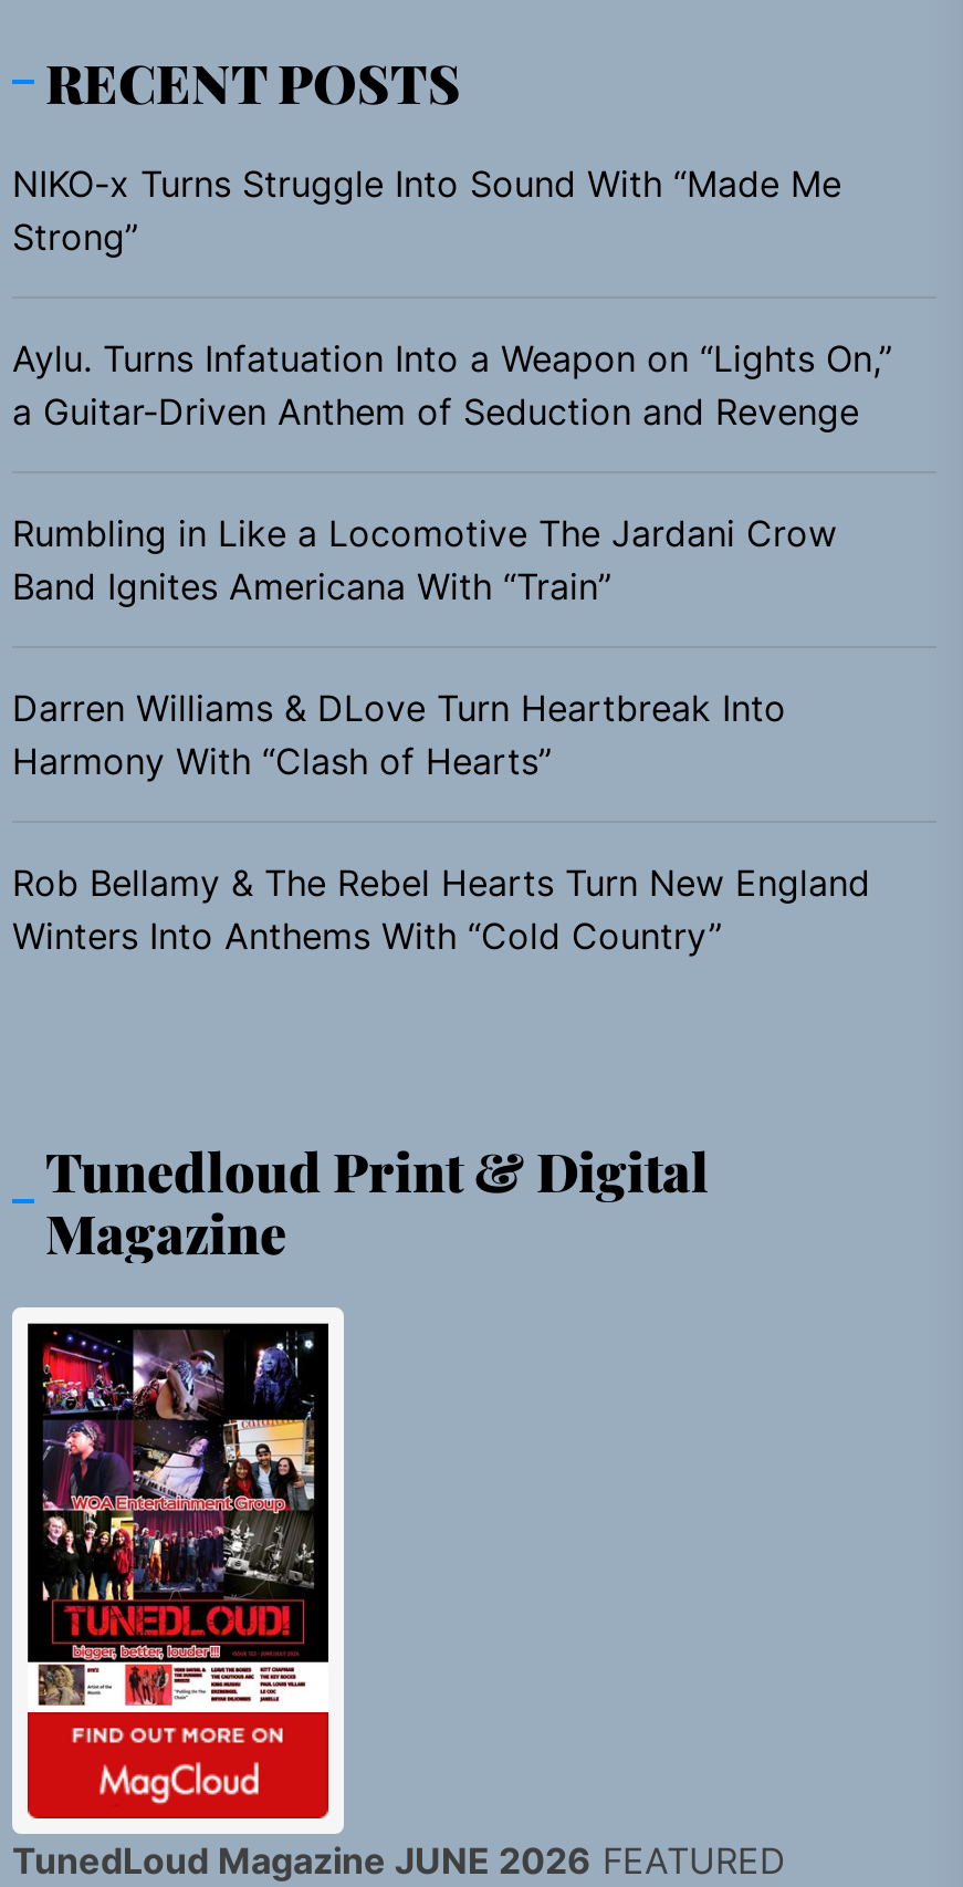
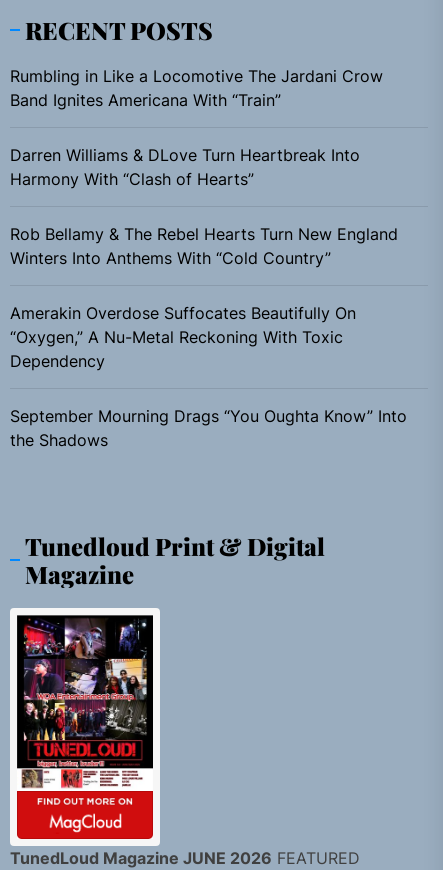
- NIKO-x Turns Struggle Into Sound With “Made Me
- Strong”
- Aylu. Turns Infatuation Into a Weapon on “Lights On,”
- a Guitar-Driven Anthem of Seduction and Revenge

moved up: Rumbling in Like a Locomotive The Jardani Crow | Band Ignites Americana With “Train” | Darren Williams & DLove Turn Heartbreak Into | Harmony With “Clash of Hearts” | Rob Bellamy & The Rebel Hearts Turn New England | Winters Into Anthems With “Cold Country”

+ Amerakin Overdose Suffocates Beautifully On
+ “Oxygen,” A Nu-Metal Reckoning With Toxic
+ Dependency
+ September Mourning Drags “You Oughta Know” Into
+ the Shadows
